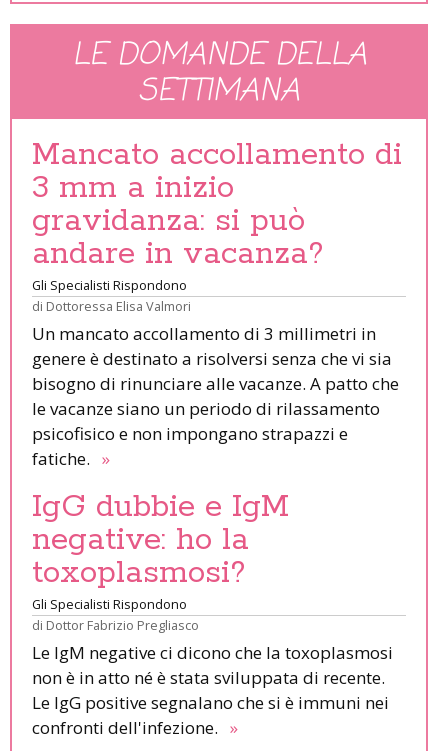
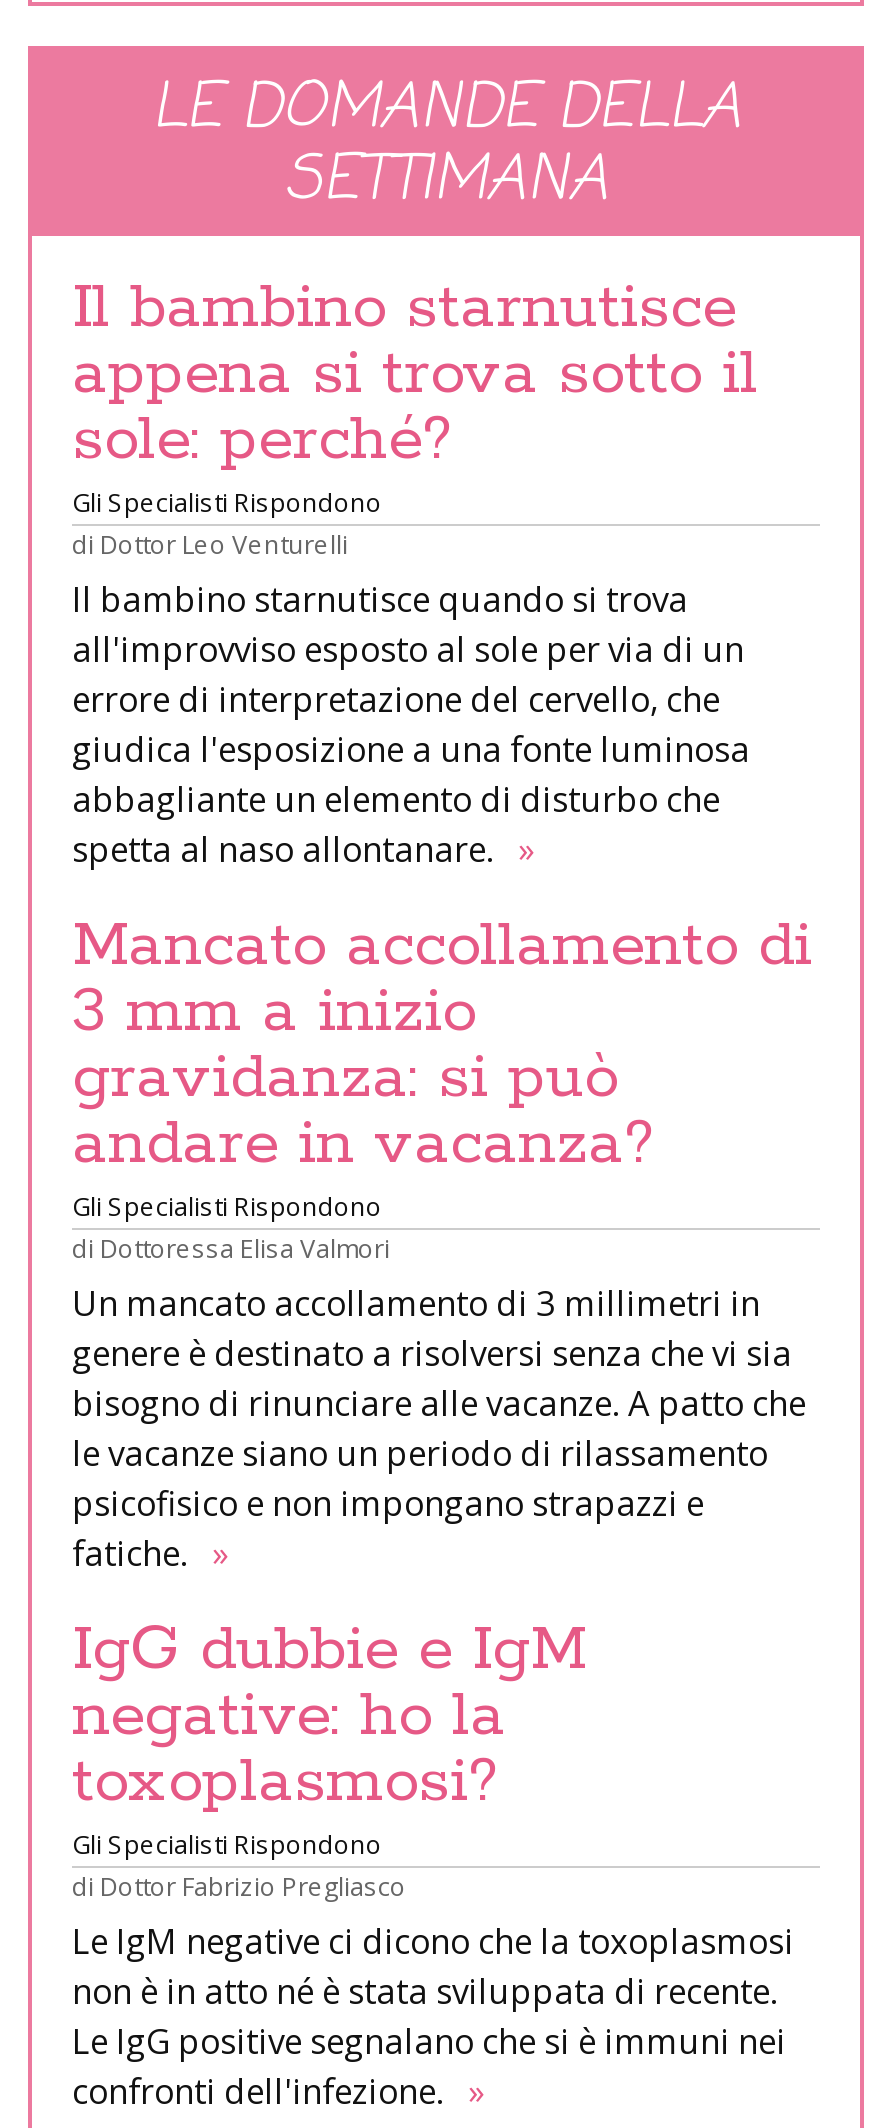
+ Il bambino starnutisce
+ appena si trova sotto il
+ sole: perché?
+ Gli Specialisti Rispondono
+ di Dottor Leo Venturelli
+ Il bambino starnutisce quando si trova
+ all'improvviso esposto al sole per via di un
+ errore di interpretazione del cervello, che
+ giudica l'esposizione a una fonte luminosa
+ abbagliante un elemento di disturbo che
+ spetta al naso allontanare.»
